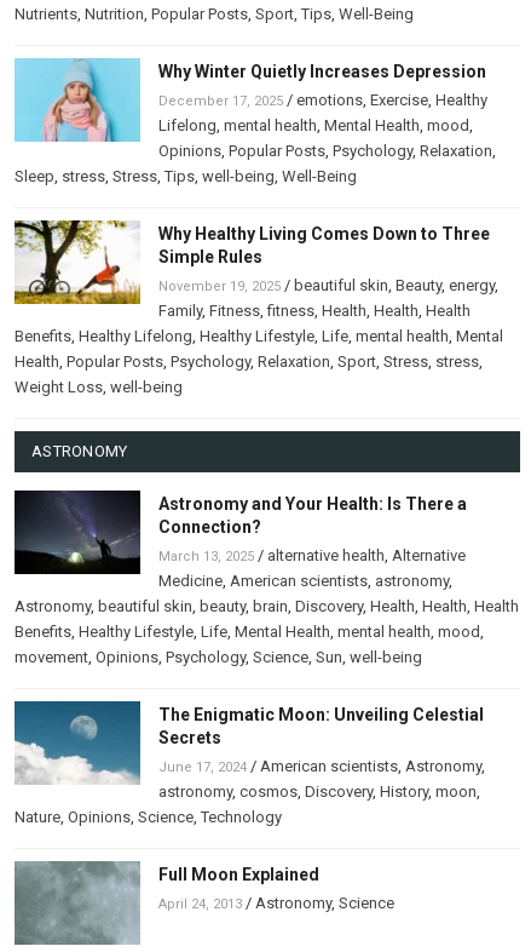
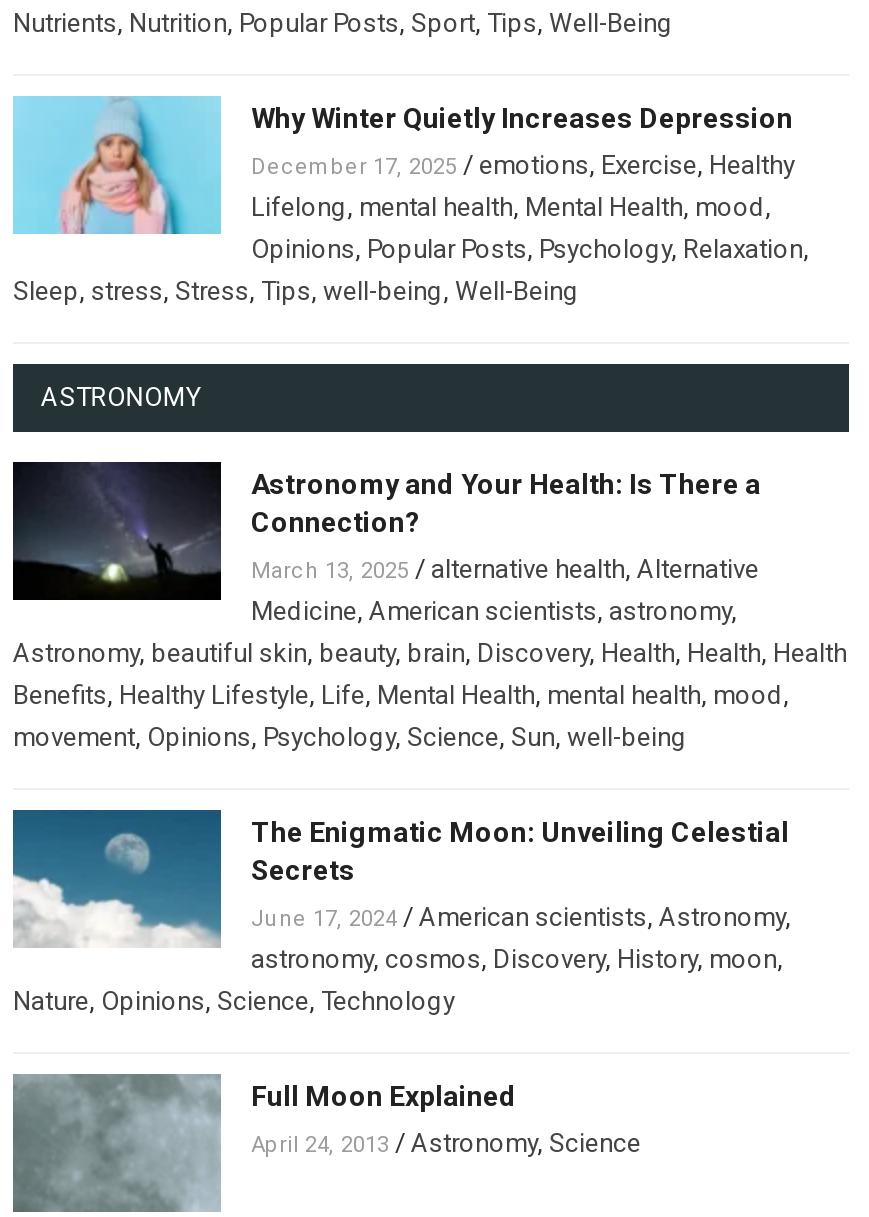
- [image]
- Why Healthy Living Comes Down to Three
- Simple Rules
- November 19, 2025 / beautiful skin, Beauty, energy,
- Family, Fitness, fitness, Health, Health, Health
- Benefits, Healthy Lifelong, Healthy Lifestyle, Life, mental health, Mental
- Health, Popular Posts, Psychology, Relaxation, Sport, Stress, stress,
- Weight Loss, well-being
